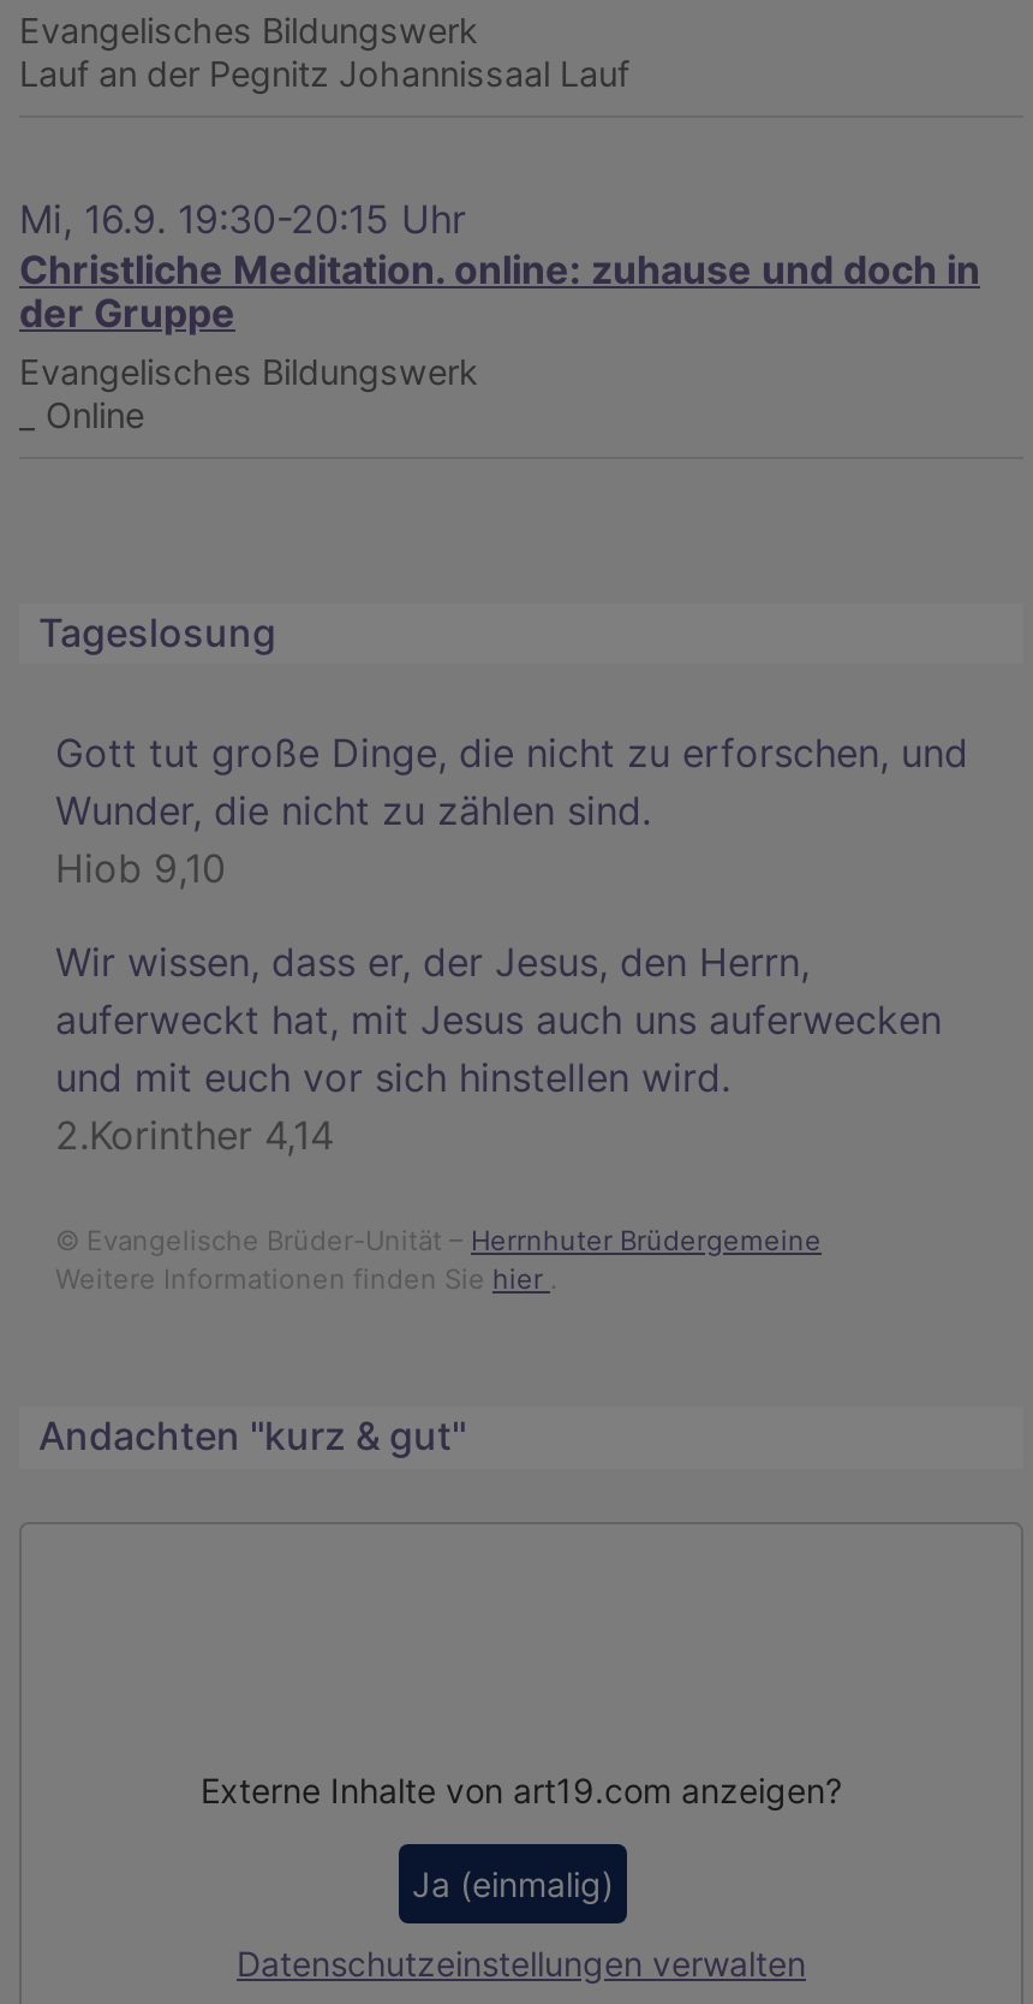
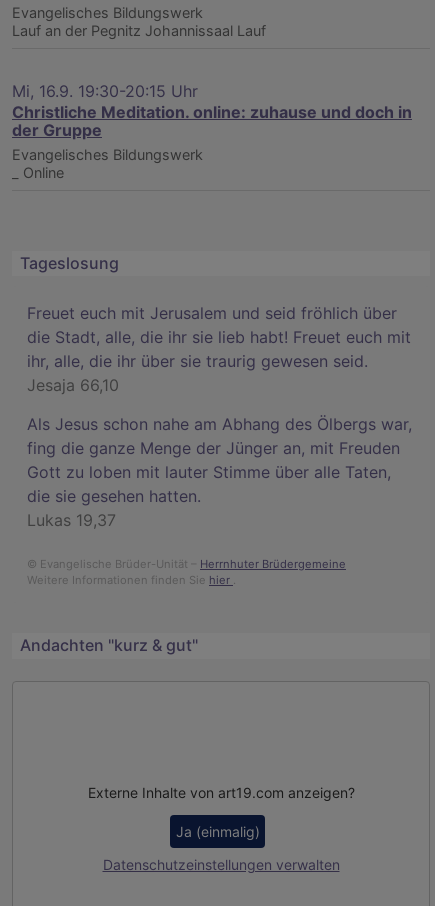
- Gott tut große Dinge, die nicht zu erforschen, und
- Wunder, die nicht zu zählen sind.
- Hiob 9,10
+ Freuet euch mit Jerusalem und seid fröhlich über
+ die Stadt, alle, die ihr sie lieb habt! Freuet euch mit
+ ihr, alle, die ihr über sie traurig gewesen seid.
+ Jesaja 66,10

- Wir wissen, dass er, der Jesus, den Herrn,
- auferweckt hat, mit Jesus auch uns auferwecken
- und mit euch vor sich hinstellen wird.
- 2.Korinther 4,14
+ Als Jesus schon nahe am Abhang des Ölbergs war,
+ fing die ganze Menge der Jünger an, mit Freuden
+ Gott zu loben mit lauter Stimme über alle Taten,
+ die sie gesehen hatten.
+ Lukas 19,37
